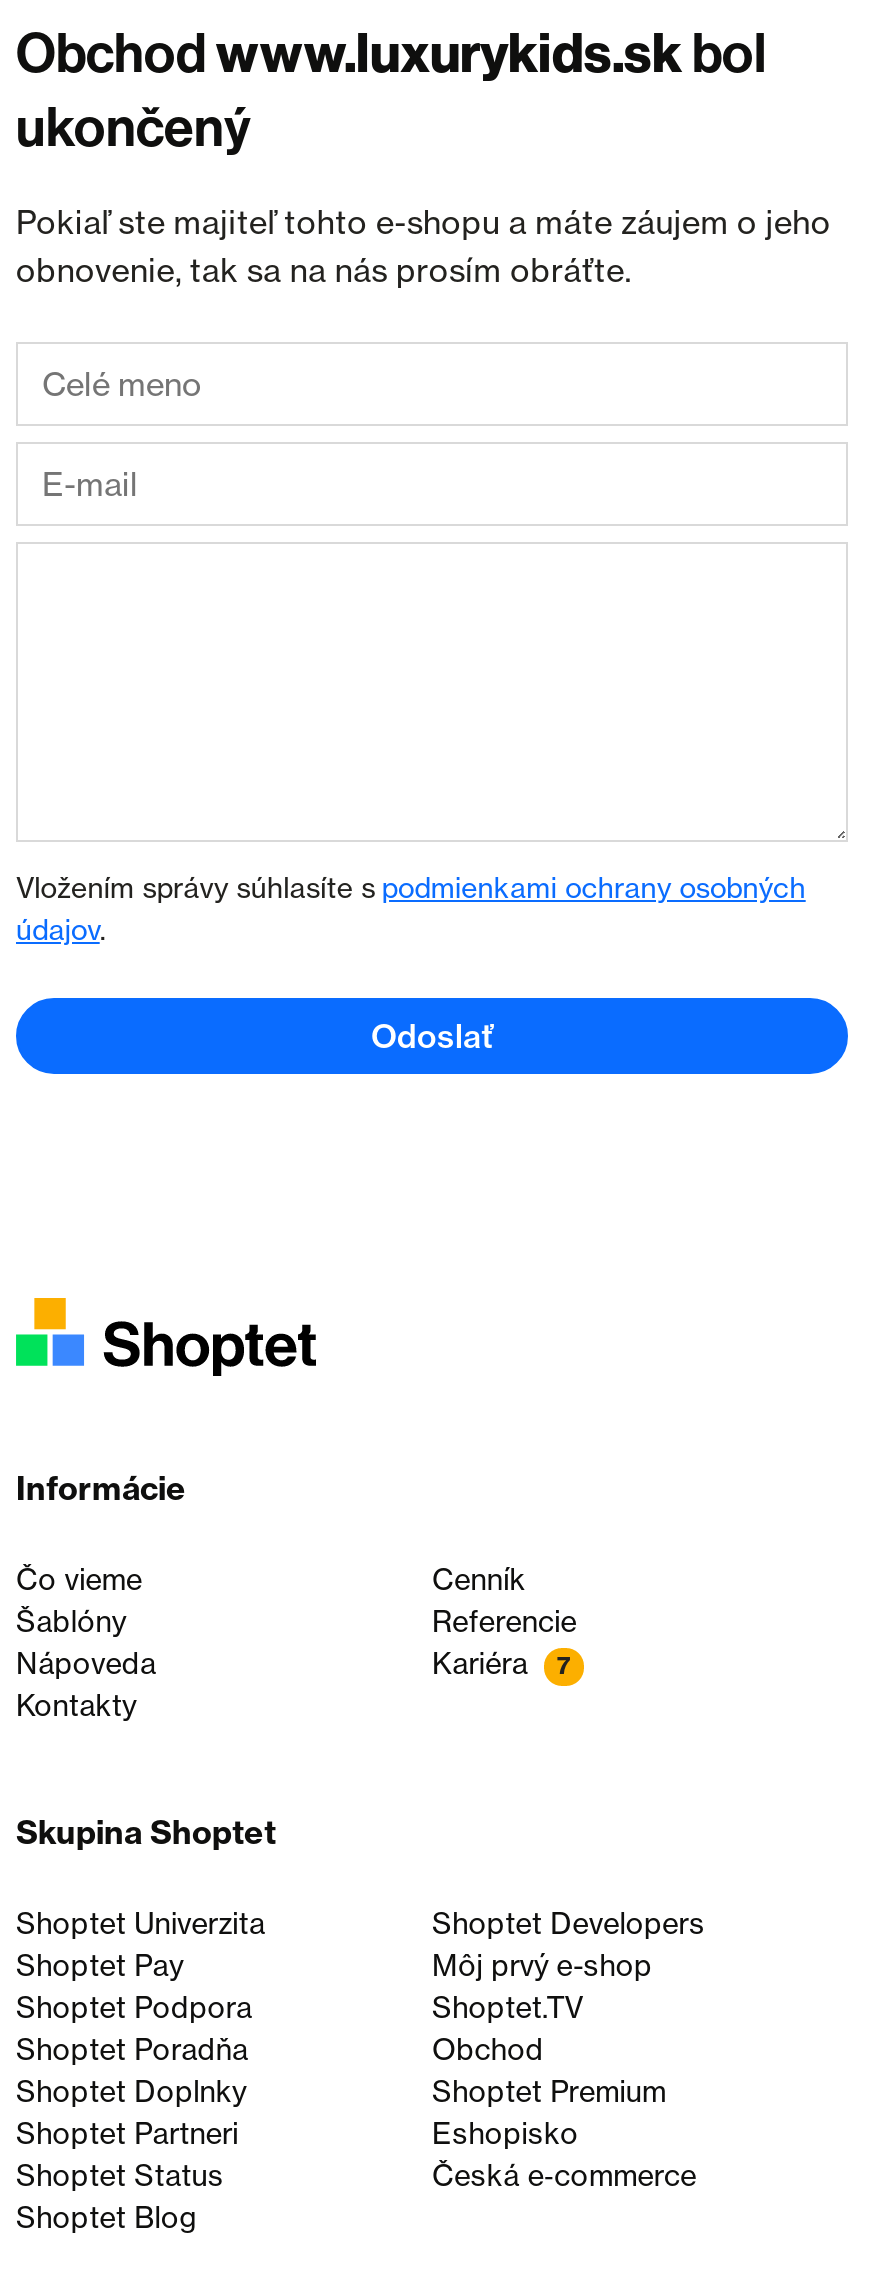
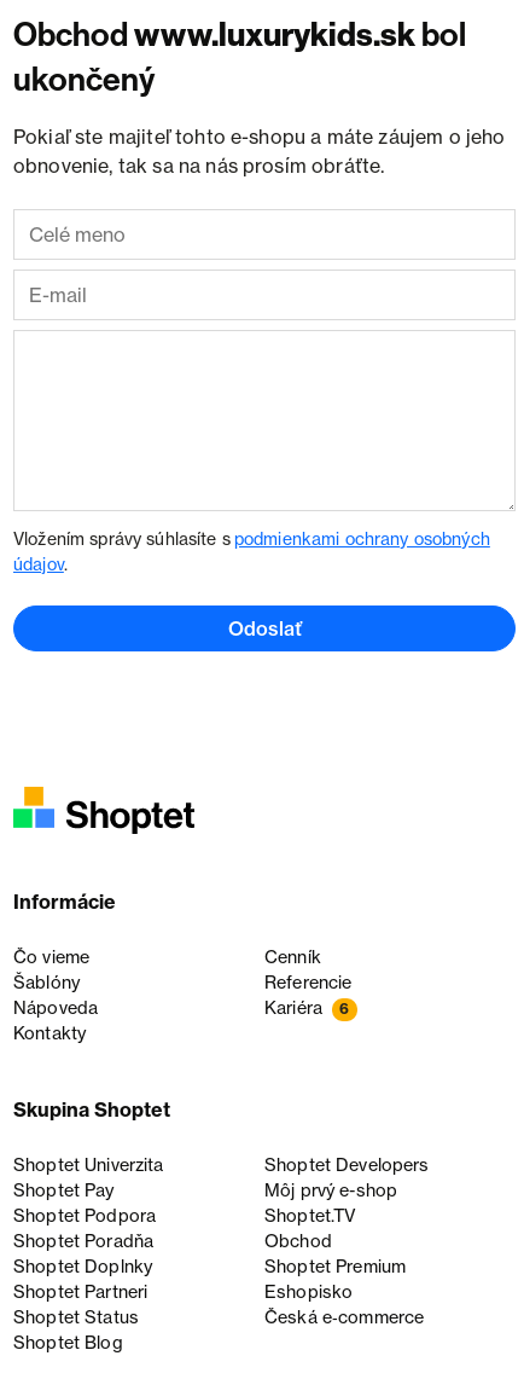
- Kariéra 7
+ Kariéra 6
